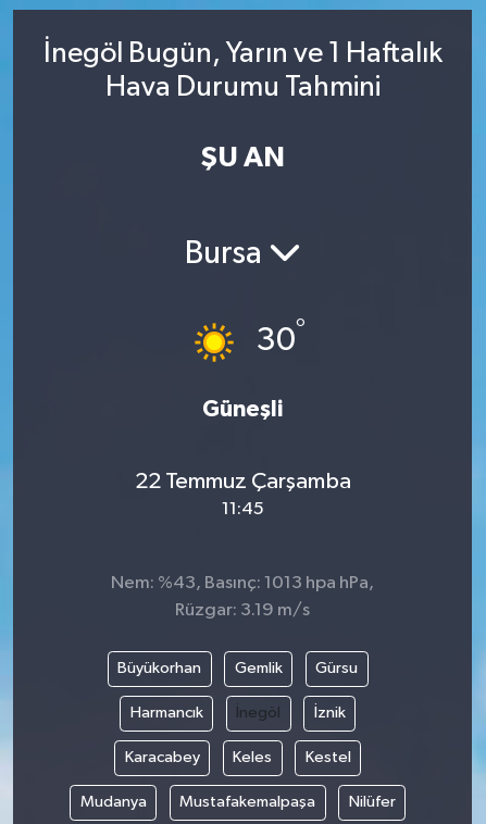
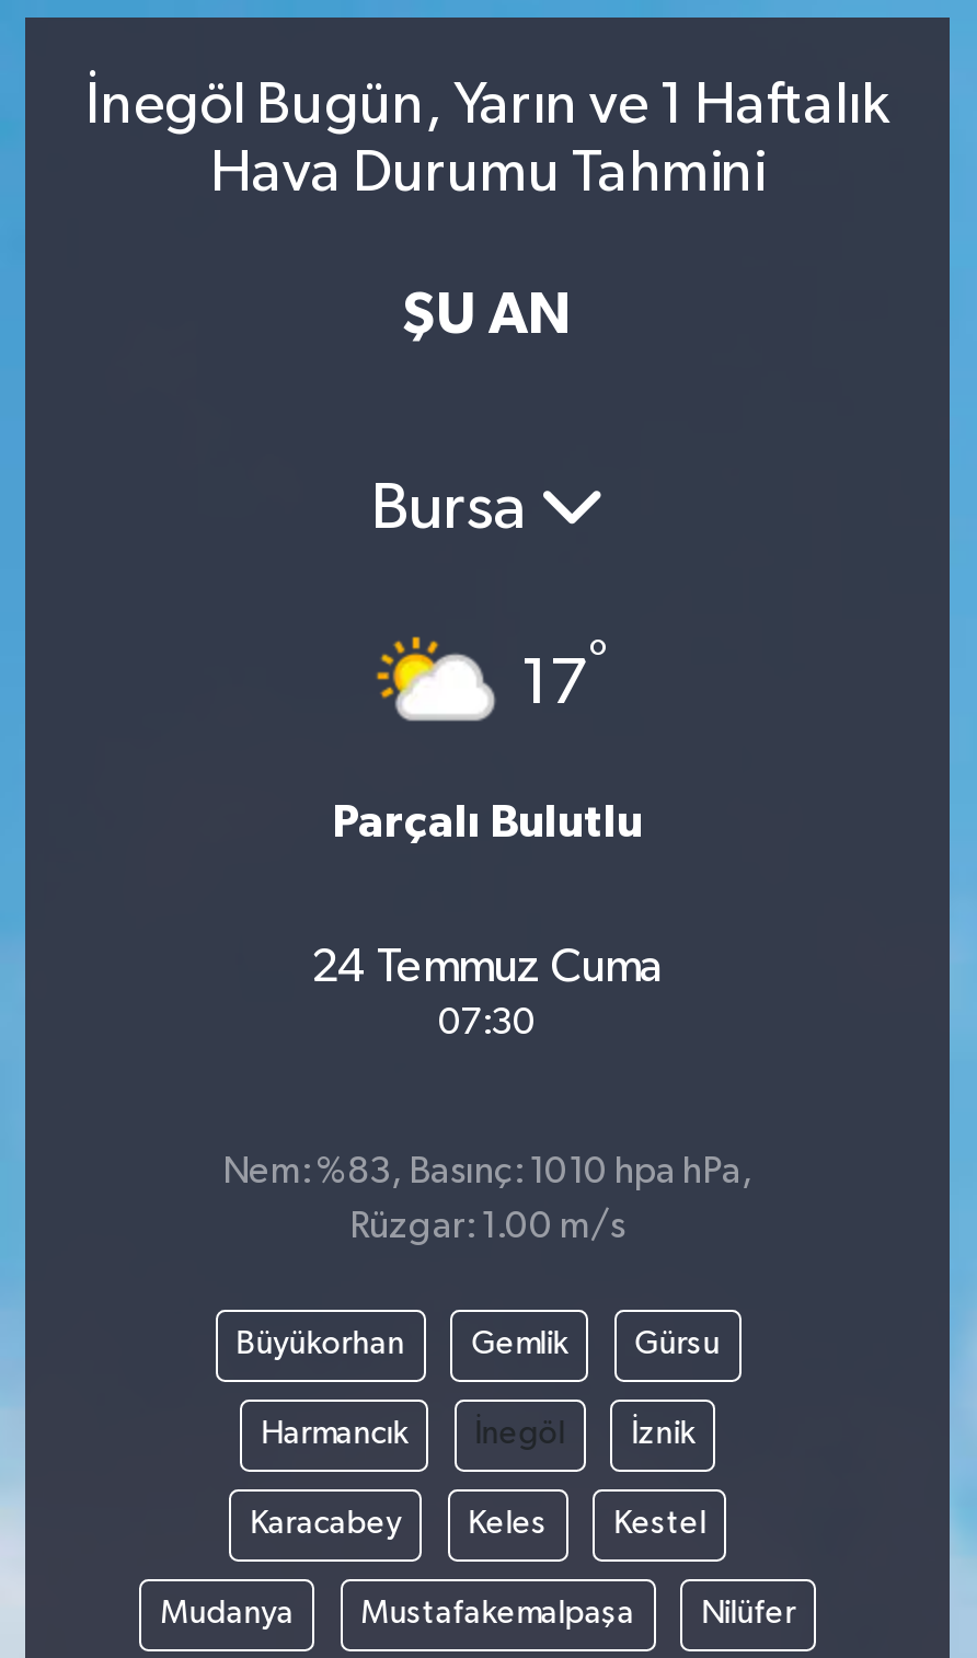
- [image]
- 30°
+ [image]
+ 17°

- Güneşli
+ Parçalı Bulutlu

- 22 Temmuz Çarşamba
- 11:45
+ 24 Temmuz Cuma
+ 07:30

- Nem: %43, Basınç: 1013 hpa hPa,
+ Nem: %83, Basınç: 1010 hpa hPa,

- Rüzgar: 3.19 m/s
+ Rüzgar: 1.00 m/s
